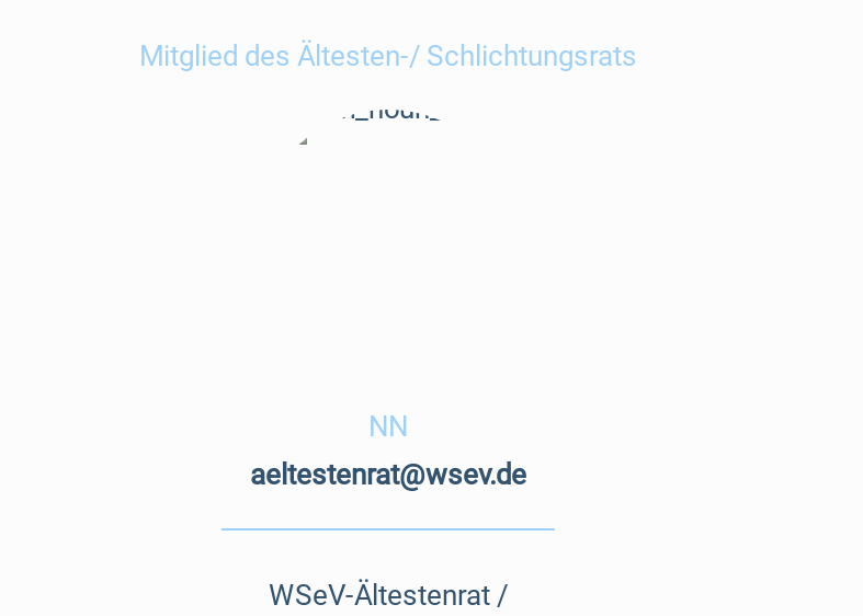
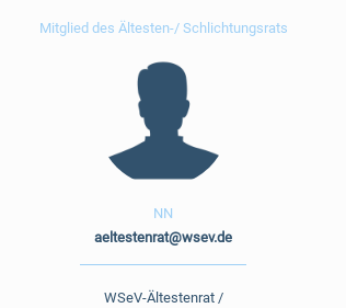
+ [image]
